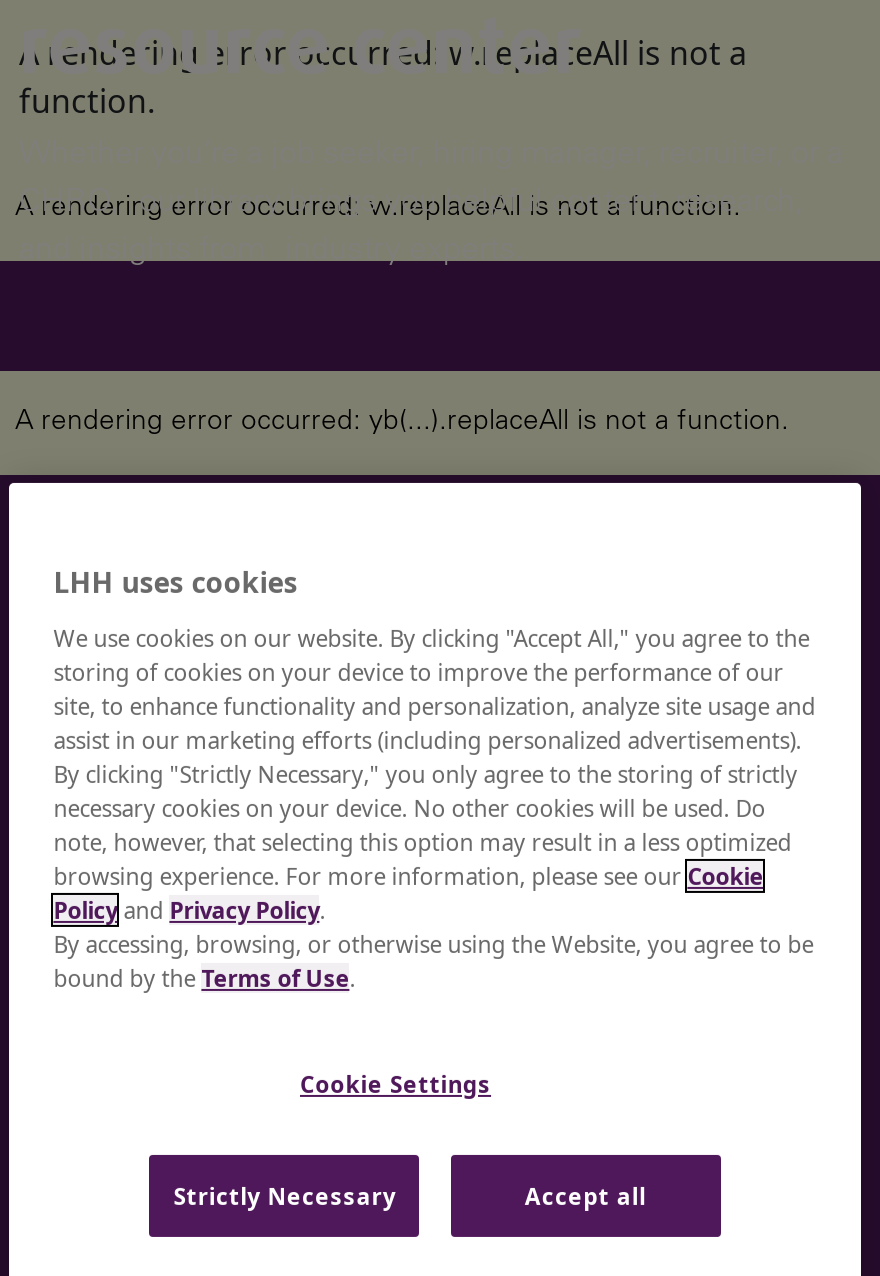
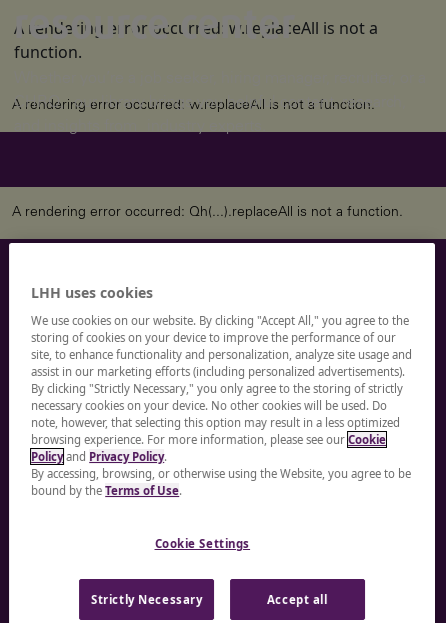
- A rendering error occurred: yb(...).replaceAll is not a function.
+ A rendering error occurred: Qh(...).replaceAll is not a function.
